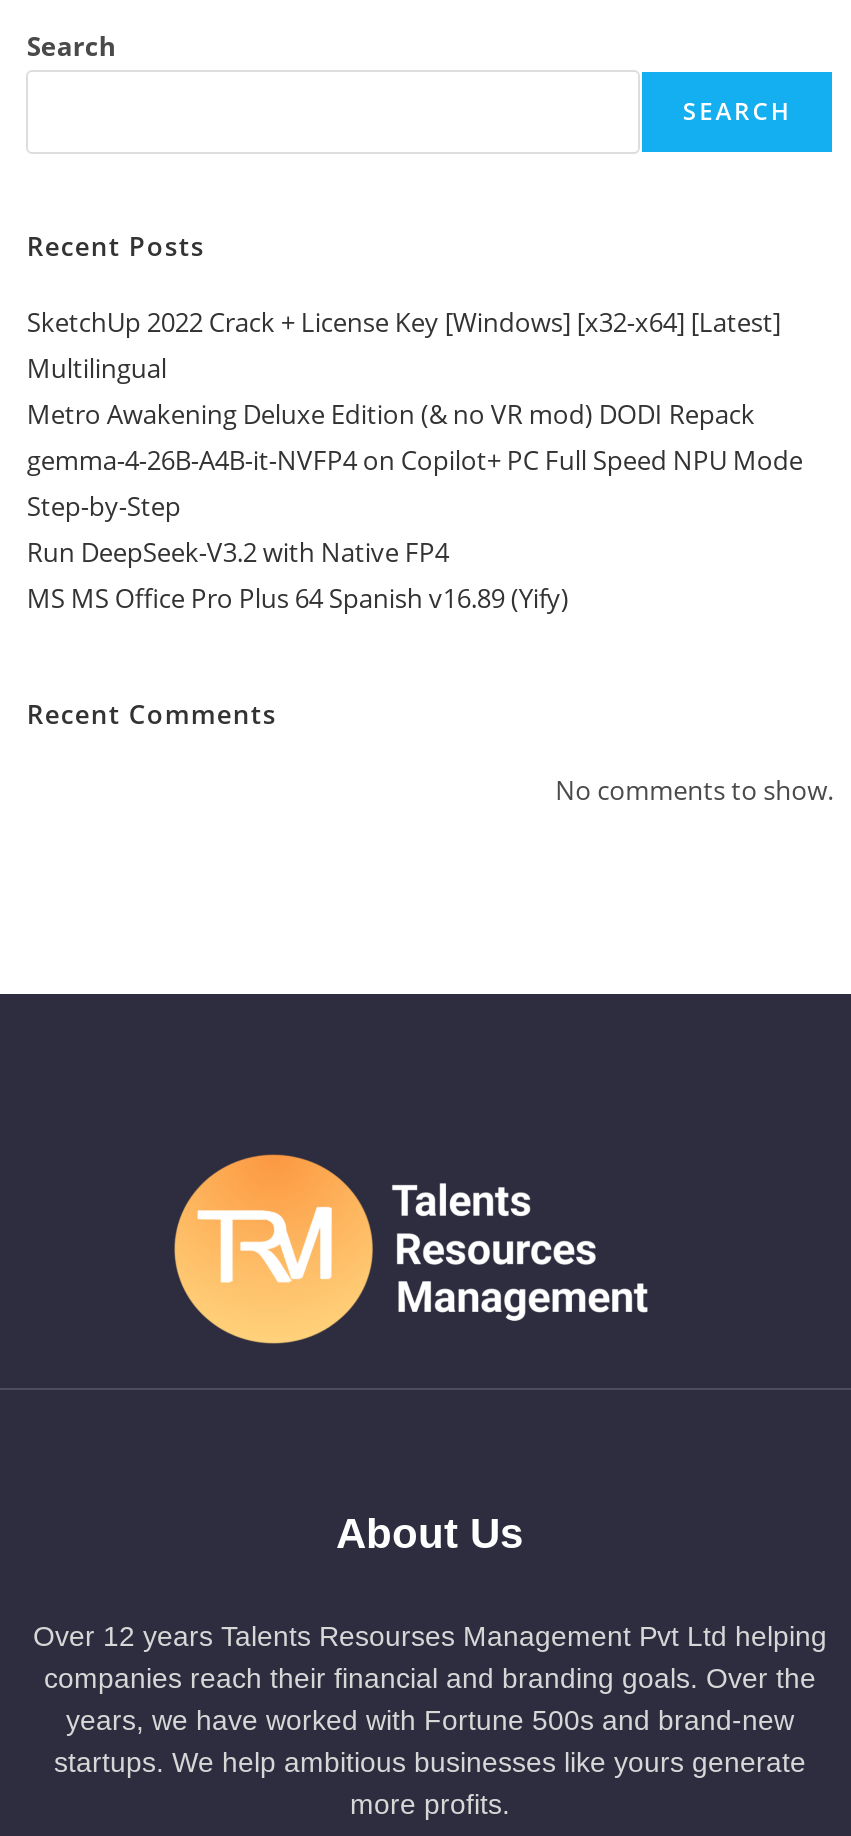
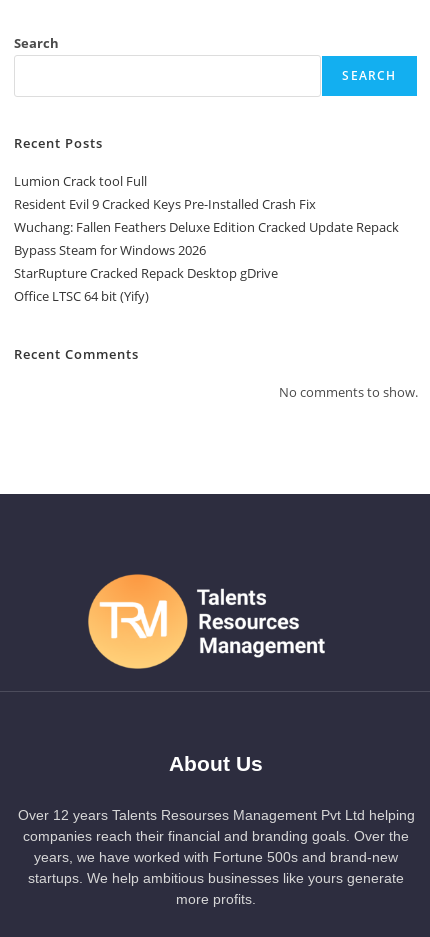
- SketchUp 2022 Crack + License Key [Windows] [x32-x64] [Latest]
- Multilingual
- Metro Awakening Deluxe Edition (& no VR mod) DODI Repack
- gemma-4-26B-A4B-it-NVFP4 on Copilot+ PC Full Speed NPU Mode
- Step-by-Step
- Run DeepSeek-V3.2 with Native FP4
- MS MS Office Pro Plus 64 Spanish v16.89 (Yify)
+ Lumion Crack tool Full
+ Resident Evil 9 Cracked Keys Pre-Installed Crash Fix
+ Wuchang: Fallen Feathers Deluxe Edition Cracked Update Repack
+ Bypass Steam for Windows 2026
+ StarRupture Cracked Repack Desktop gDrive
+ Office LTSC 64 bit (Yify)
